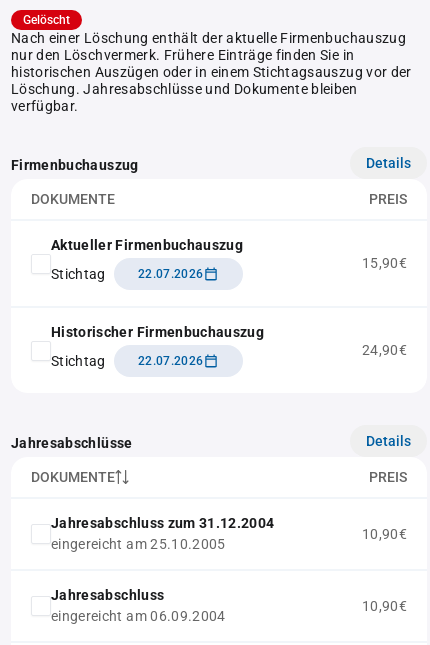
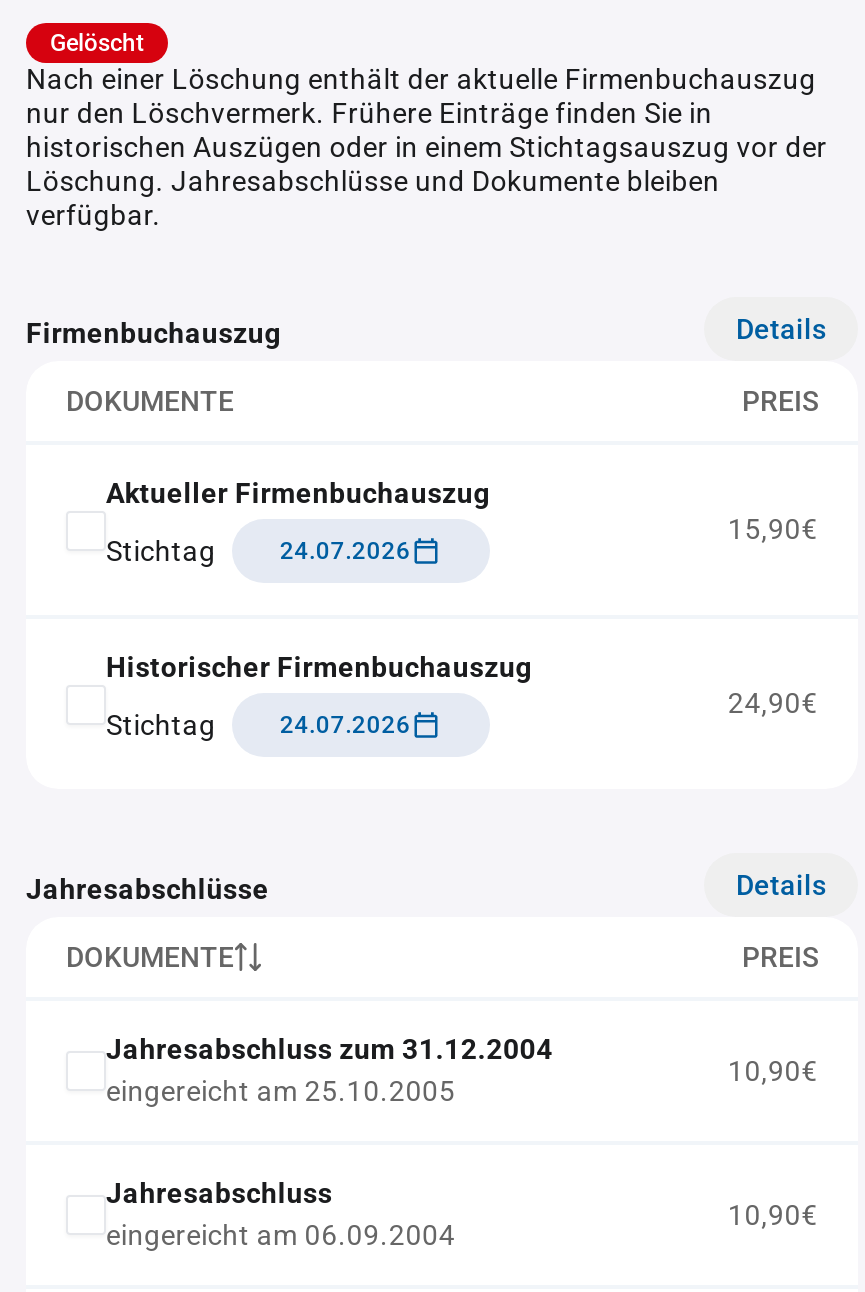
- 22.07.2026
+ 24.07.2026

- 22.07.2026
+ 24.07.2026
